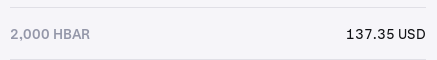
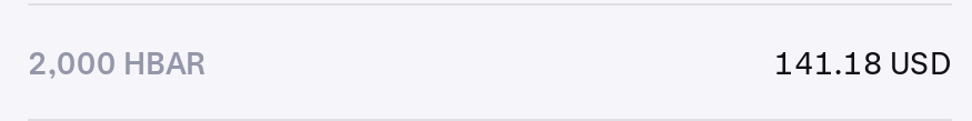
- 137.35 USD
+ 141.18 USD
